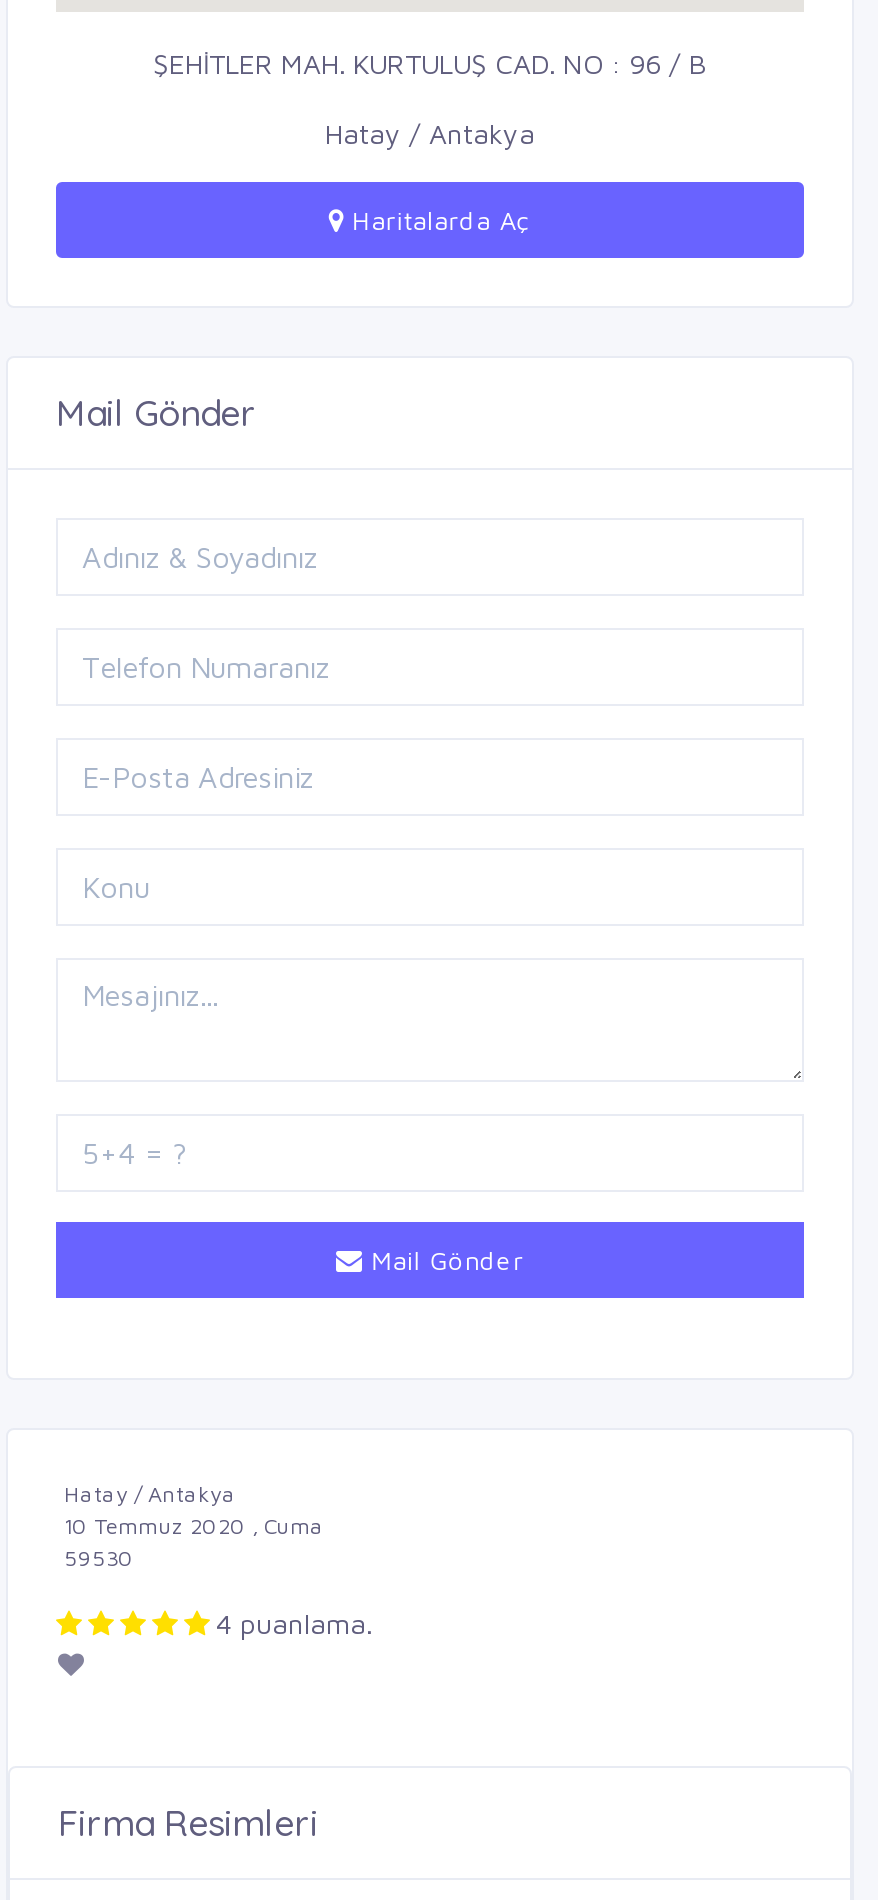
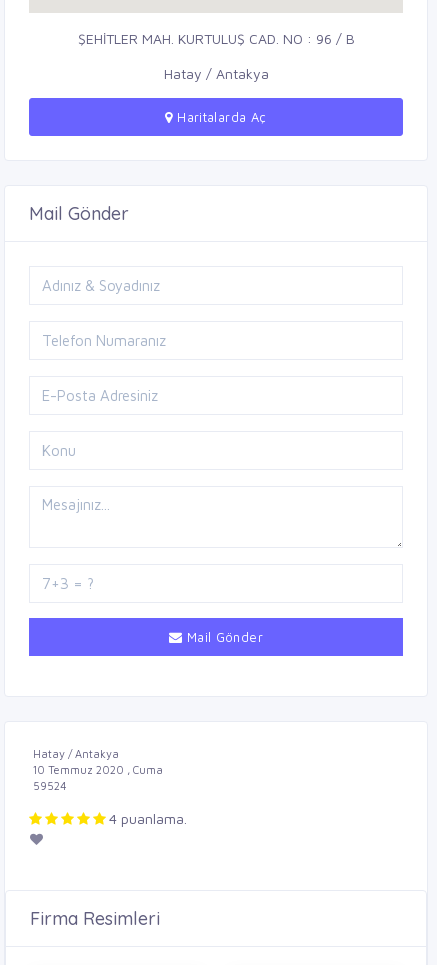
- 59530
+ 59524
